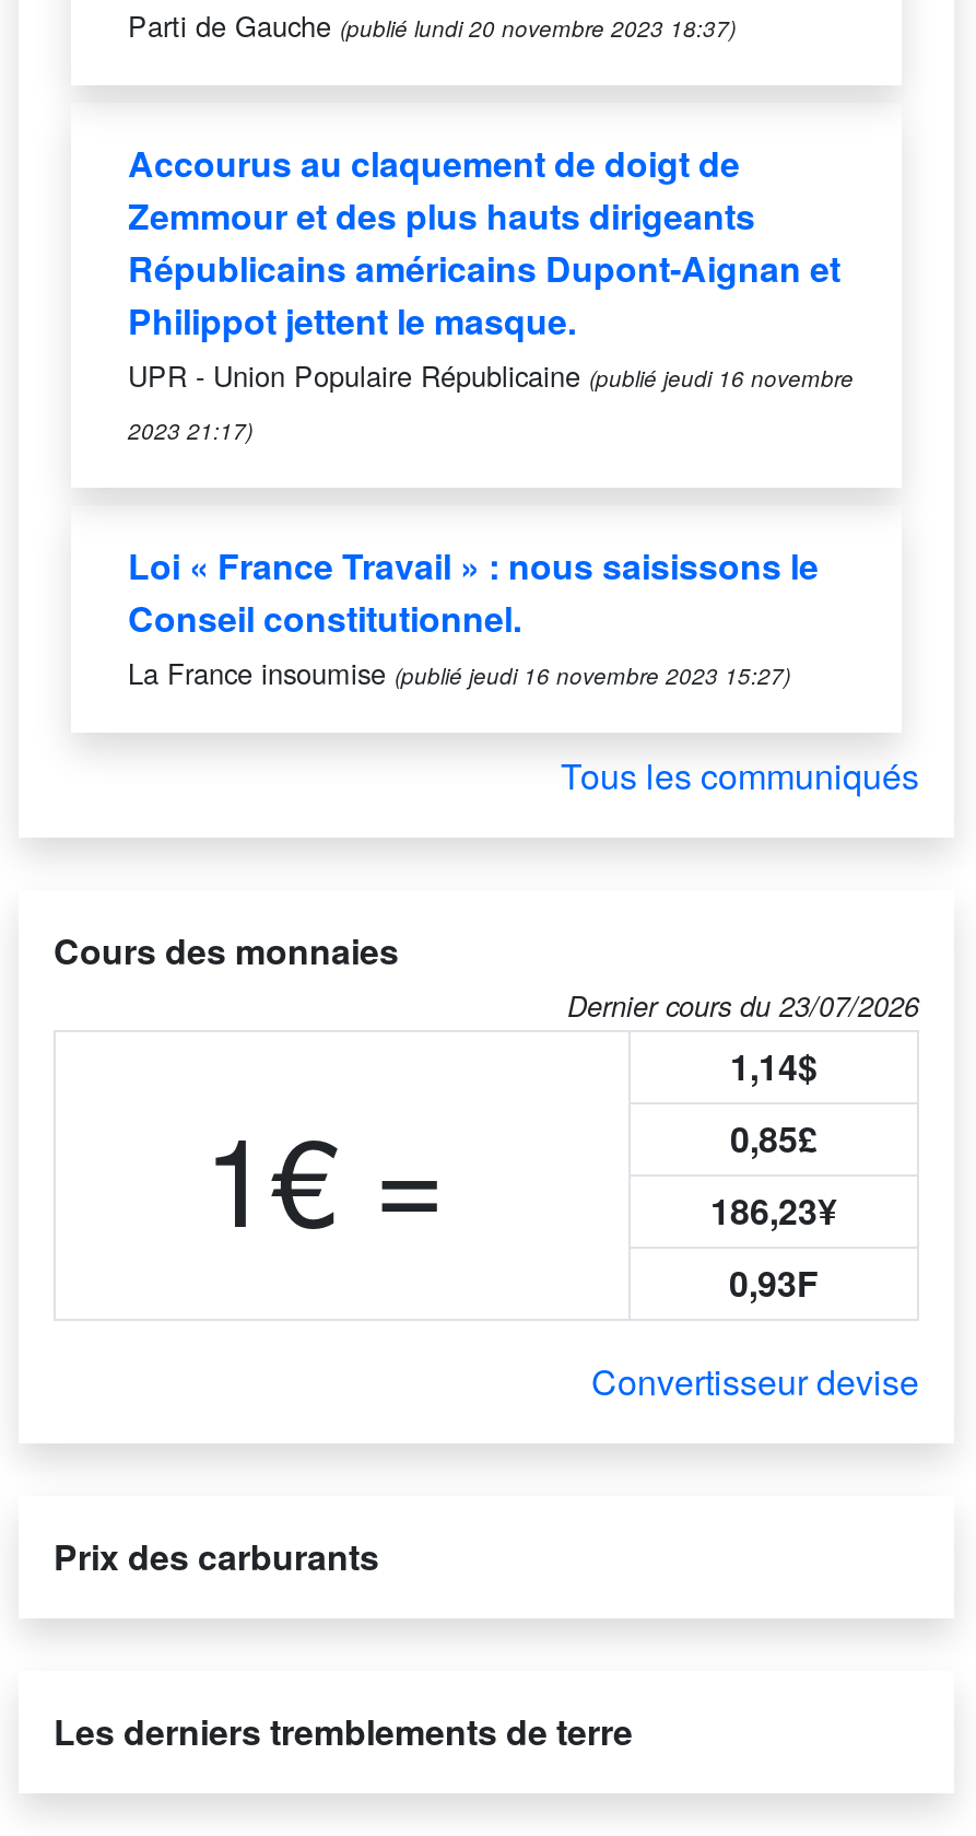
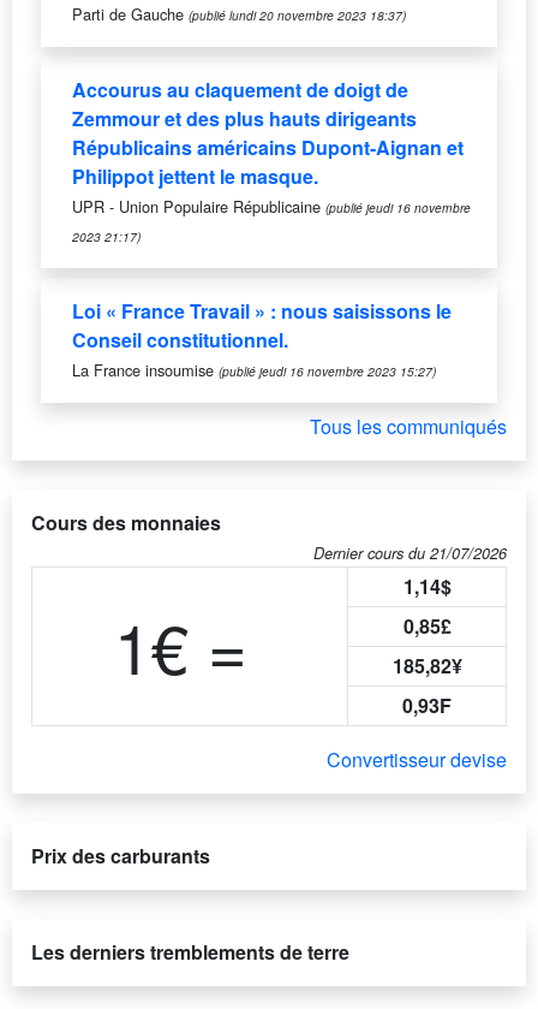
- Dernier cours du 23/07/2026
+ Dernier cours du 21/07/2026

- 186,23¥
+ 185,82¥
